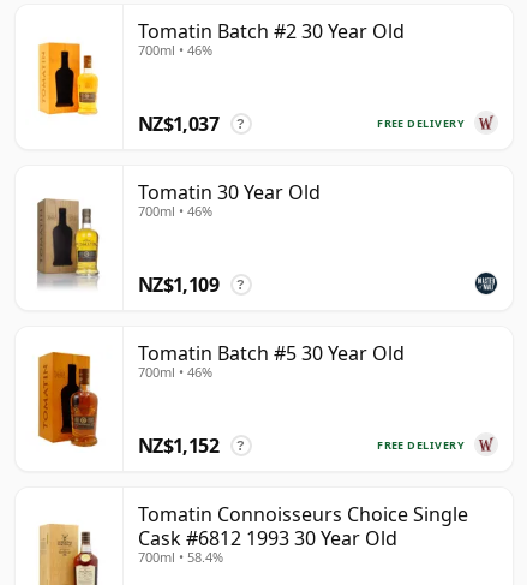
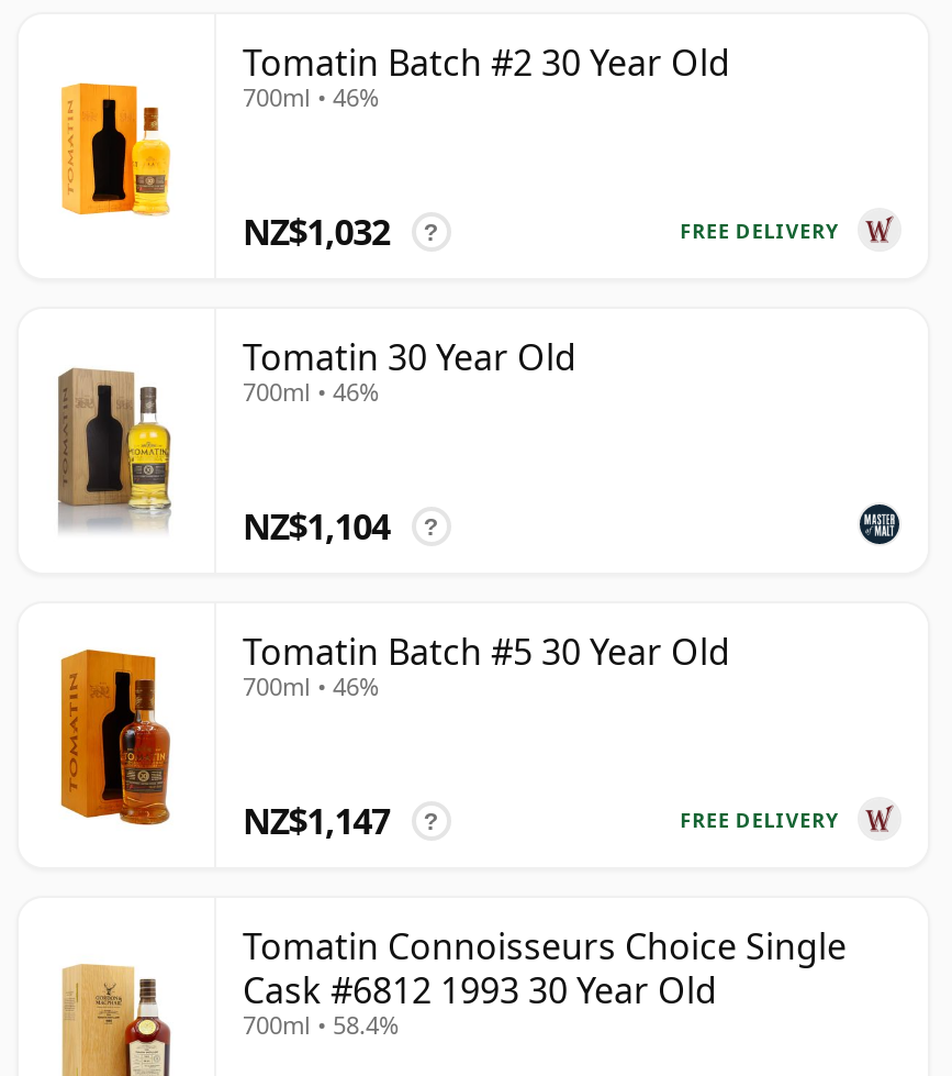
- NZ$1,037
+ NZ$1,032

- NZ$1,109
+ NZ$1,104

- NZ$1,152
+ NZ$1,147
